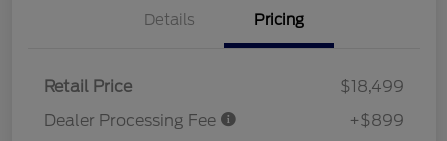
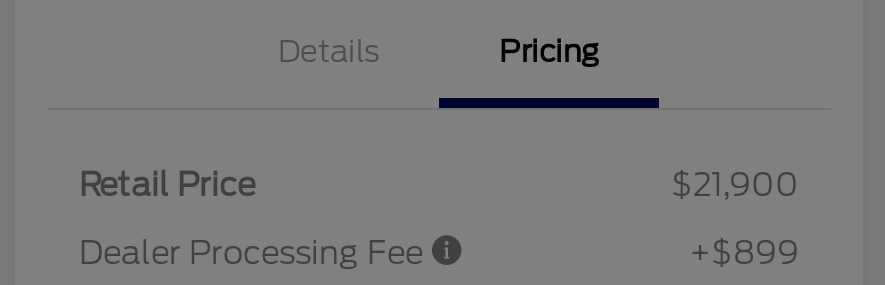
- $18,499
+ $21,900
